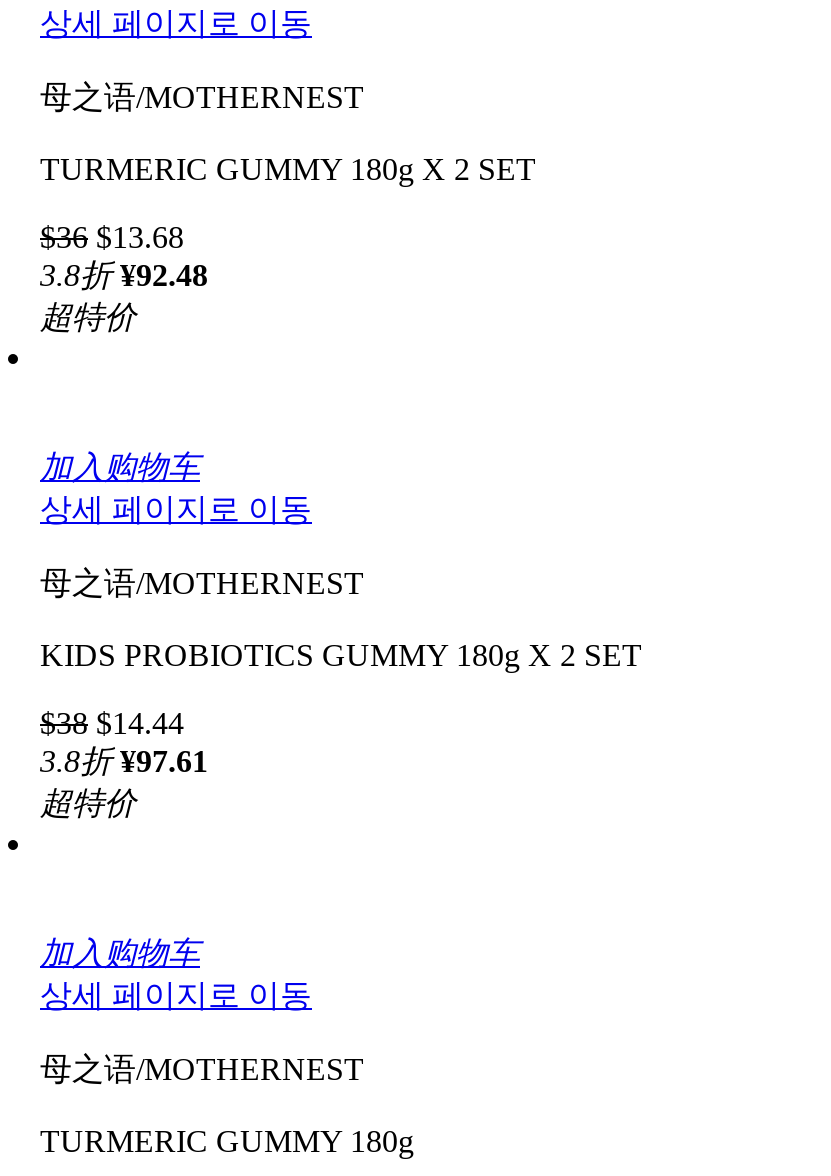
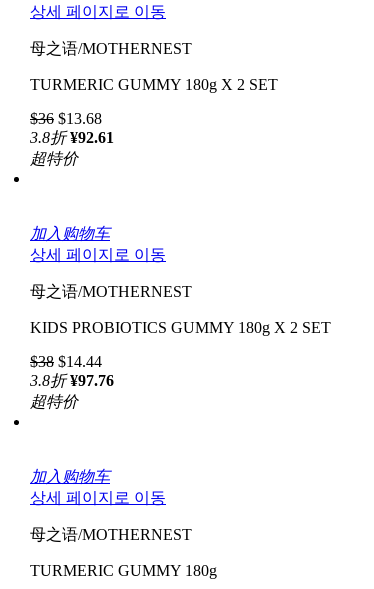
- 3.8折 ¥92.48
+ 3.8折 ¥92.61

- 3.8折 ¥97.61
+ 3.8折 ¥97.76
